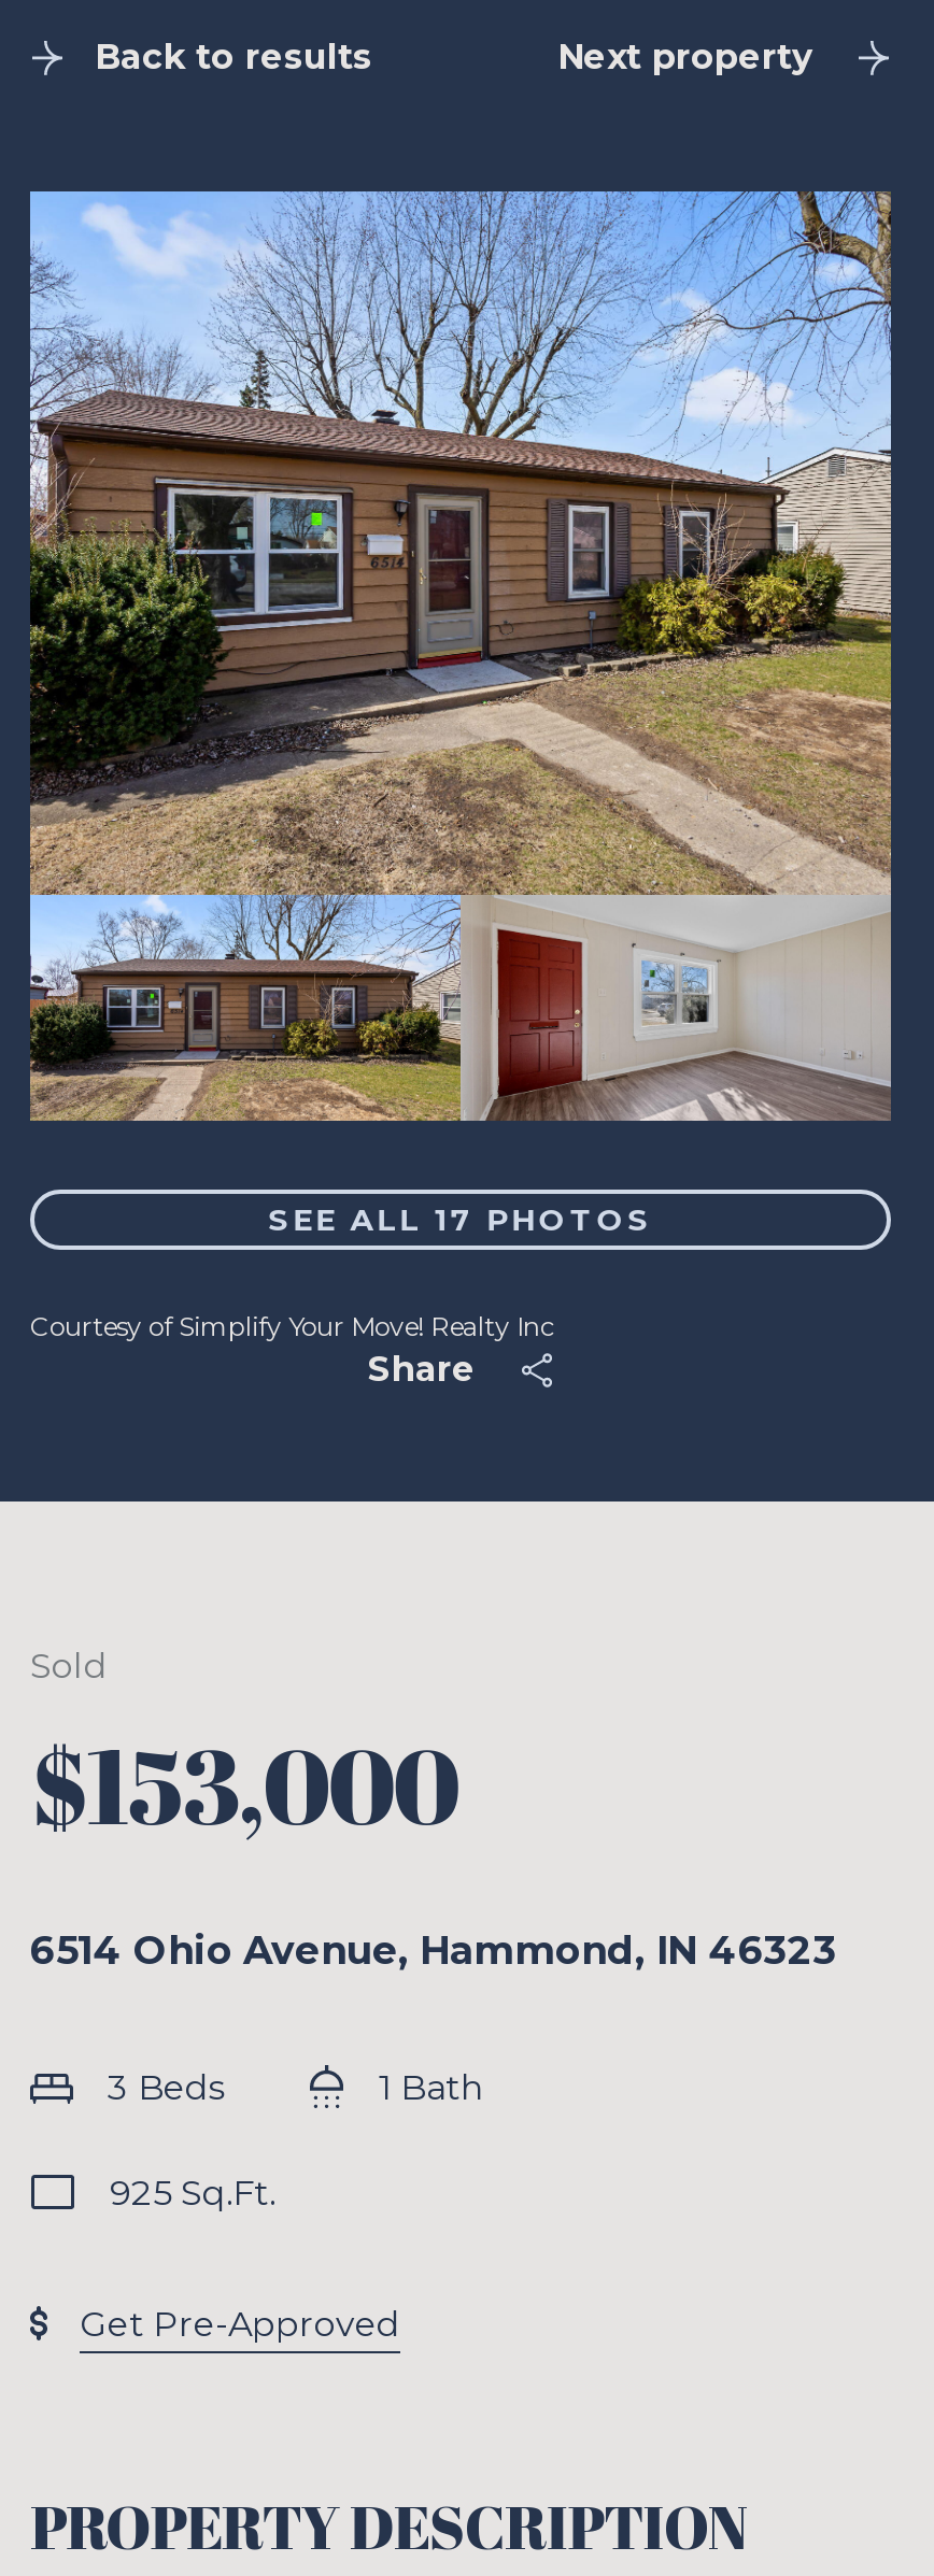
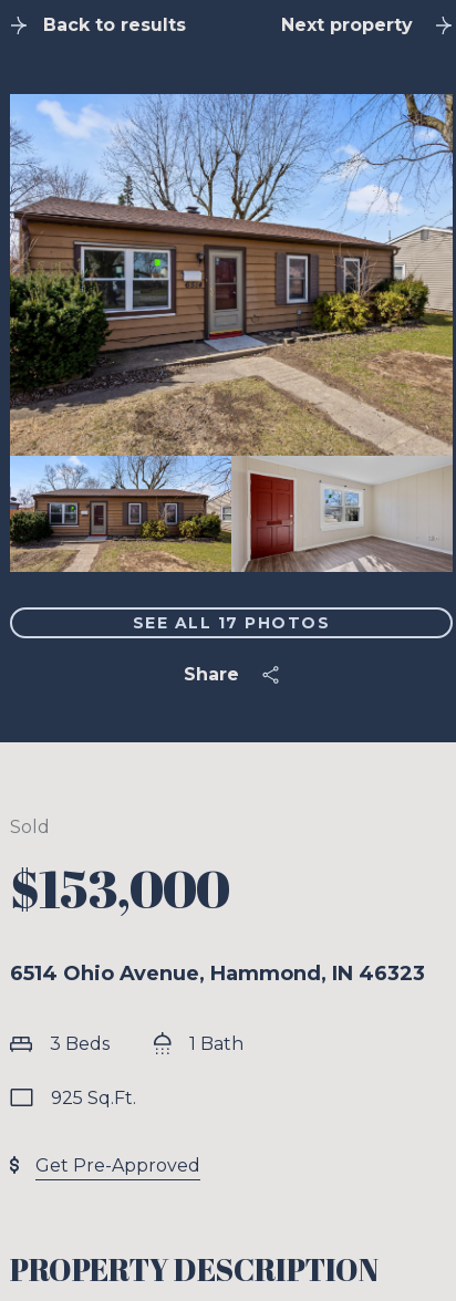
- Courtesy of Simplify Your Move! Realty Inc
